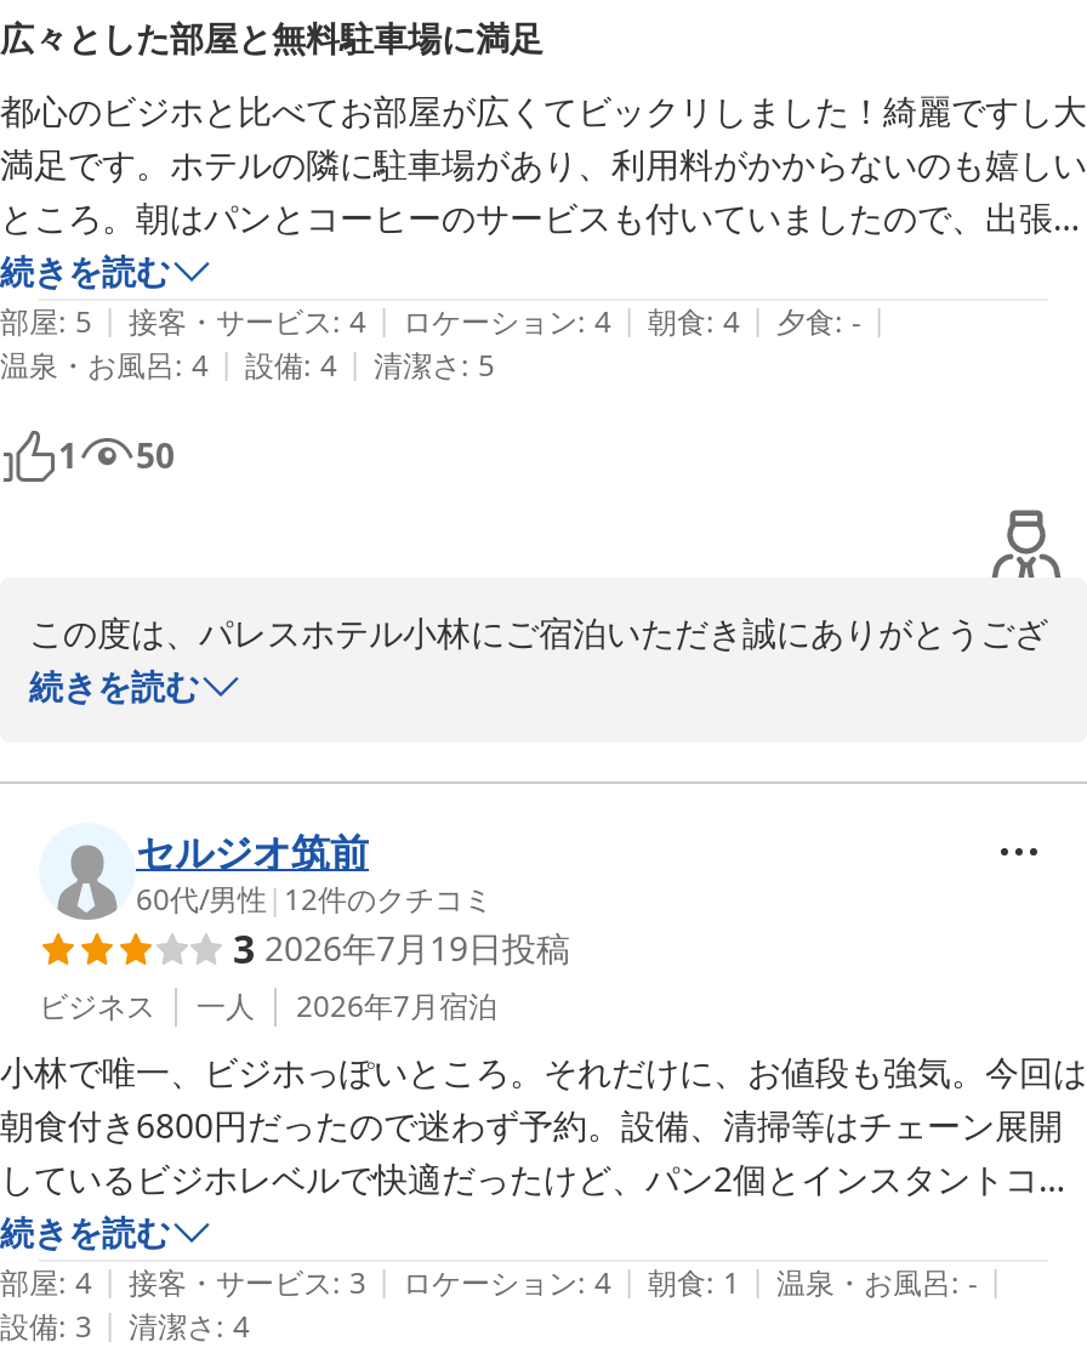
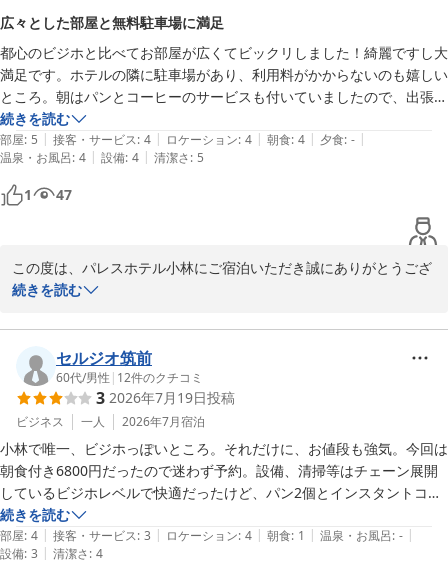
- 1 50
+ 1 47
